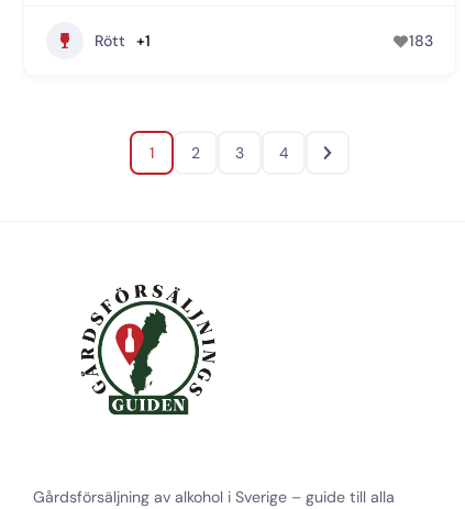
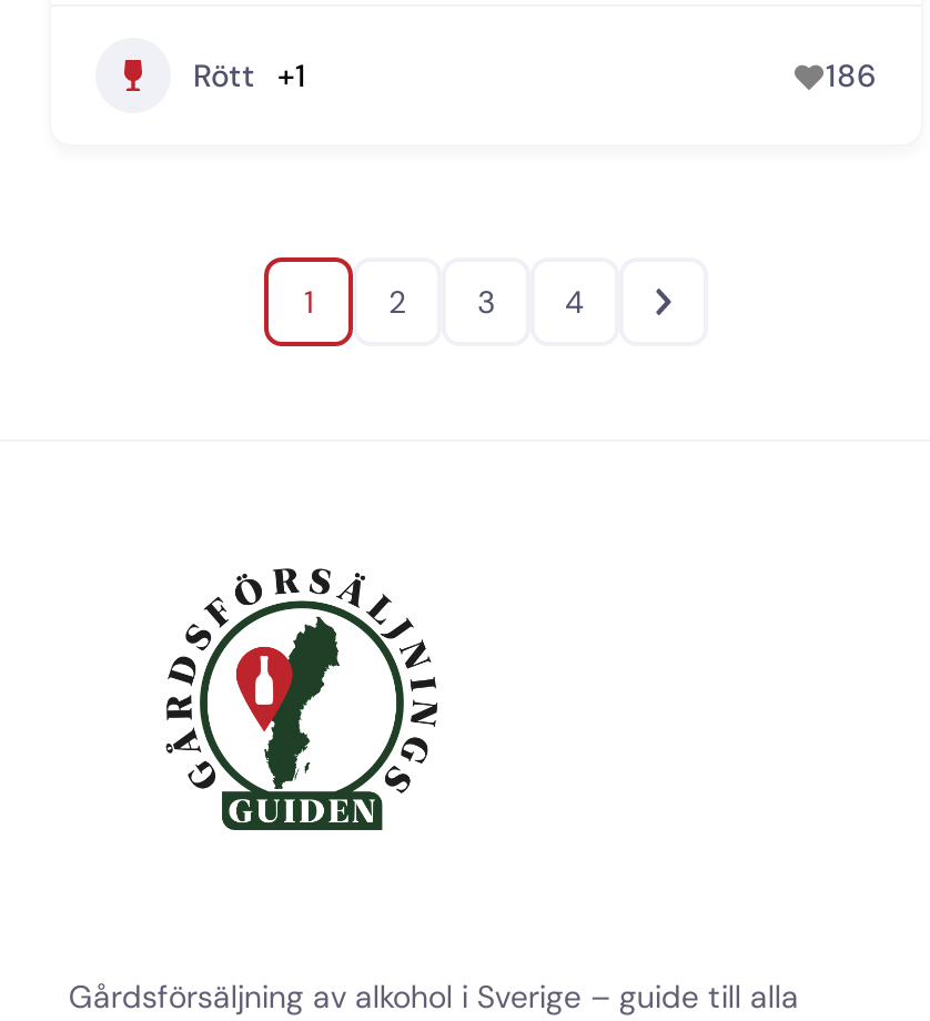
- 183
+ 186
